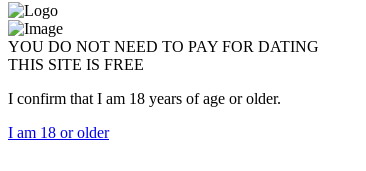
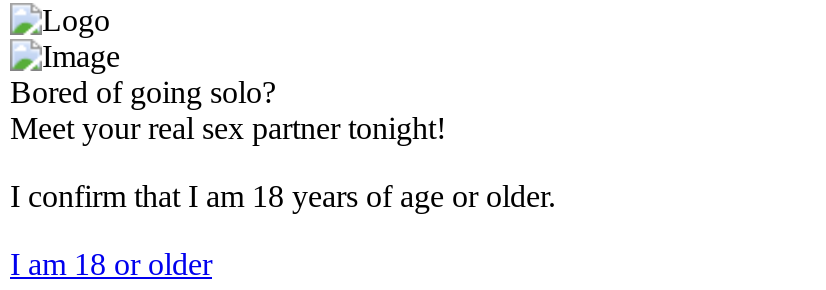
- YOU DO NOT NEED TO PAY FOR DATING
- THIS SITE IS FREE
+ Bored of going solo?
+ Meet your real sex partner tonight!
